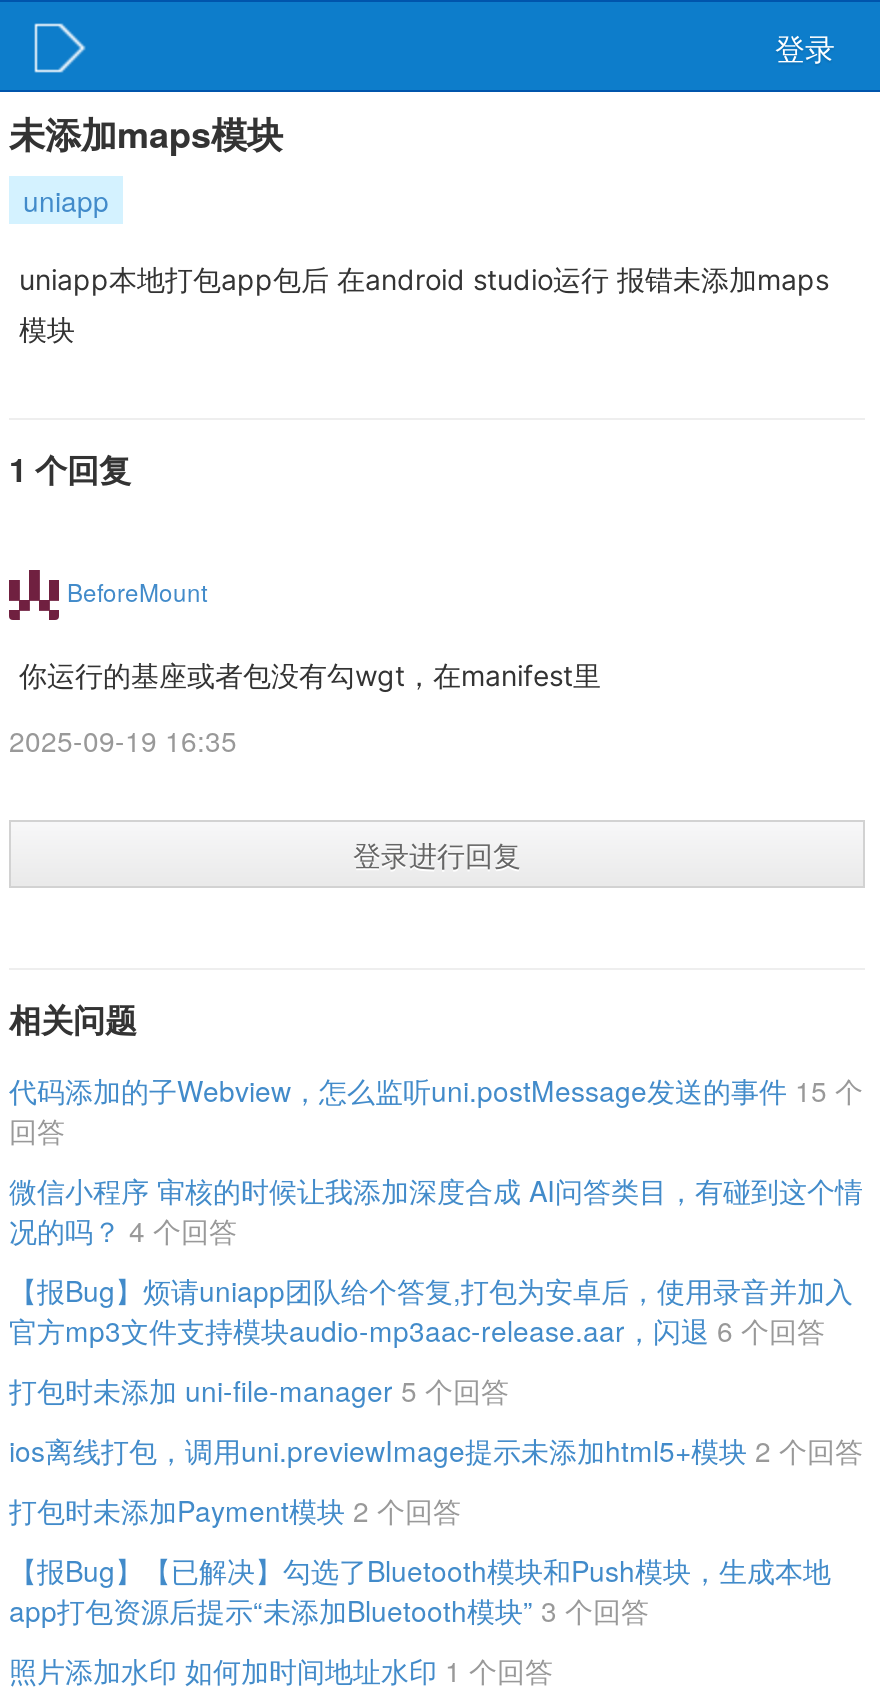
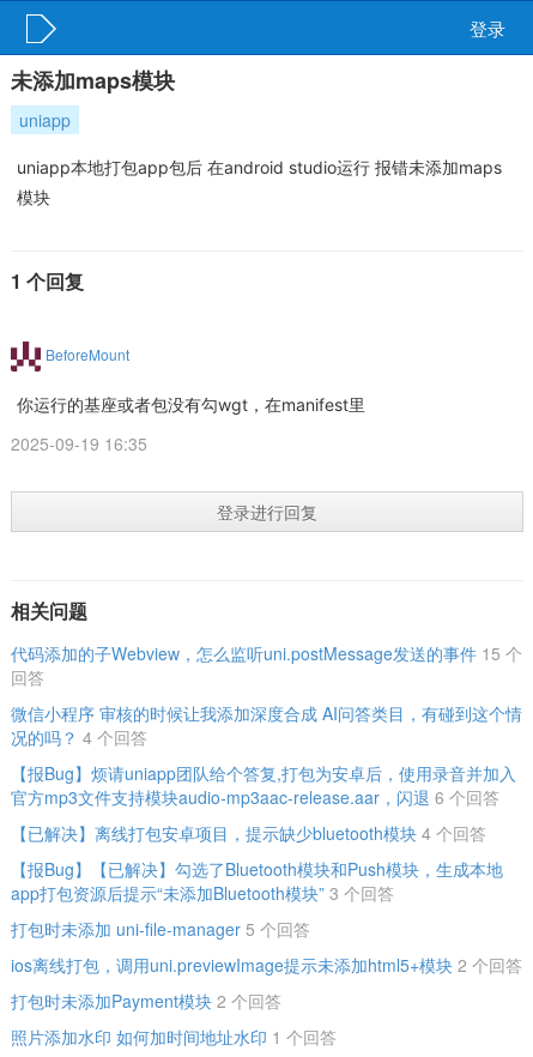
+ 【已解决】离线打包安卓项目，提示缺少bluetooth模块 4 个回答

moved down: 打包时未添加 uni-file-manager 5 个回答 | ios离线打包，调用uni.previewImage提示未添加html5+模块 2 个回答 | 打包时未添加Payment模块 2 个回答

moved up: 【报Bug】【已解决】勾选了Bluetooth模块和Push模块，生成本地 | app打包资源后提示“未添加Bluetooth模块” 3 个回答
